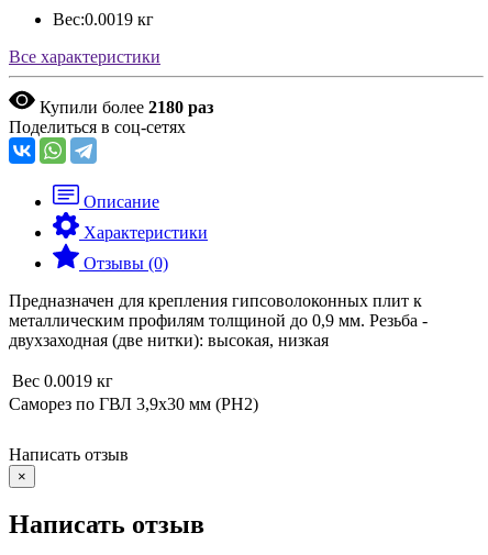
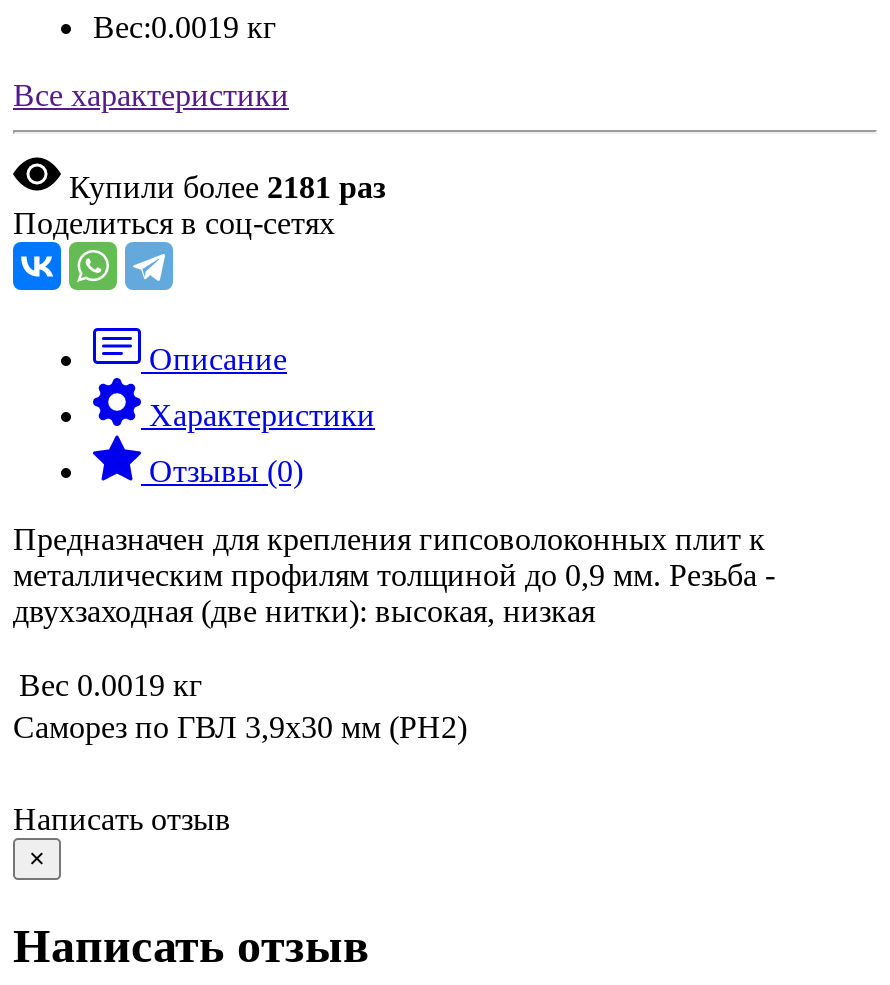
- Купили более 2180 раз
+ Купили более 2181 раз
